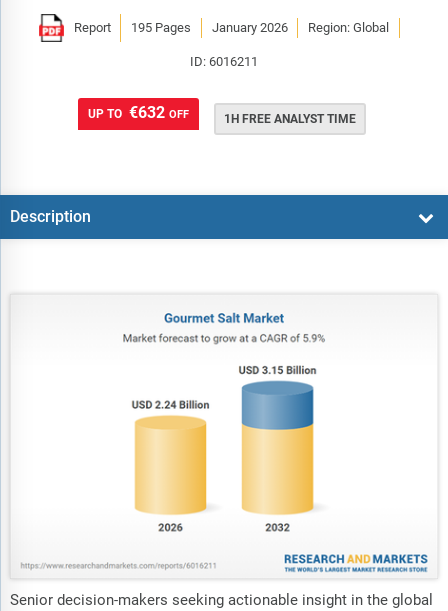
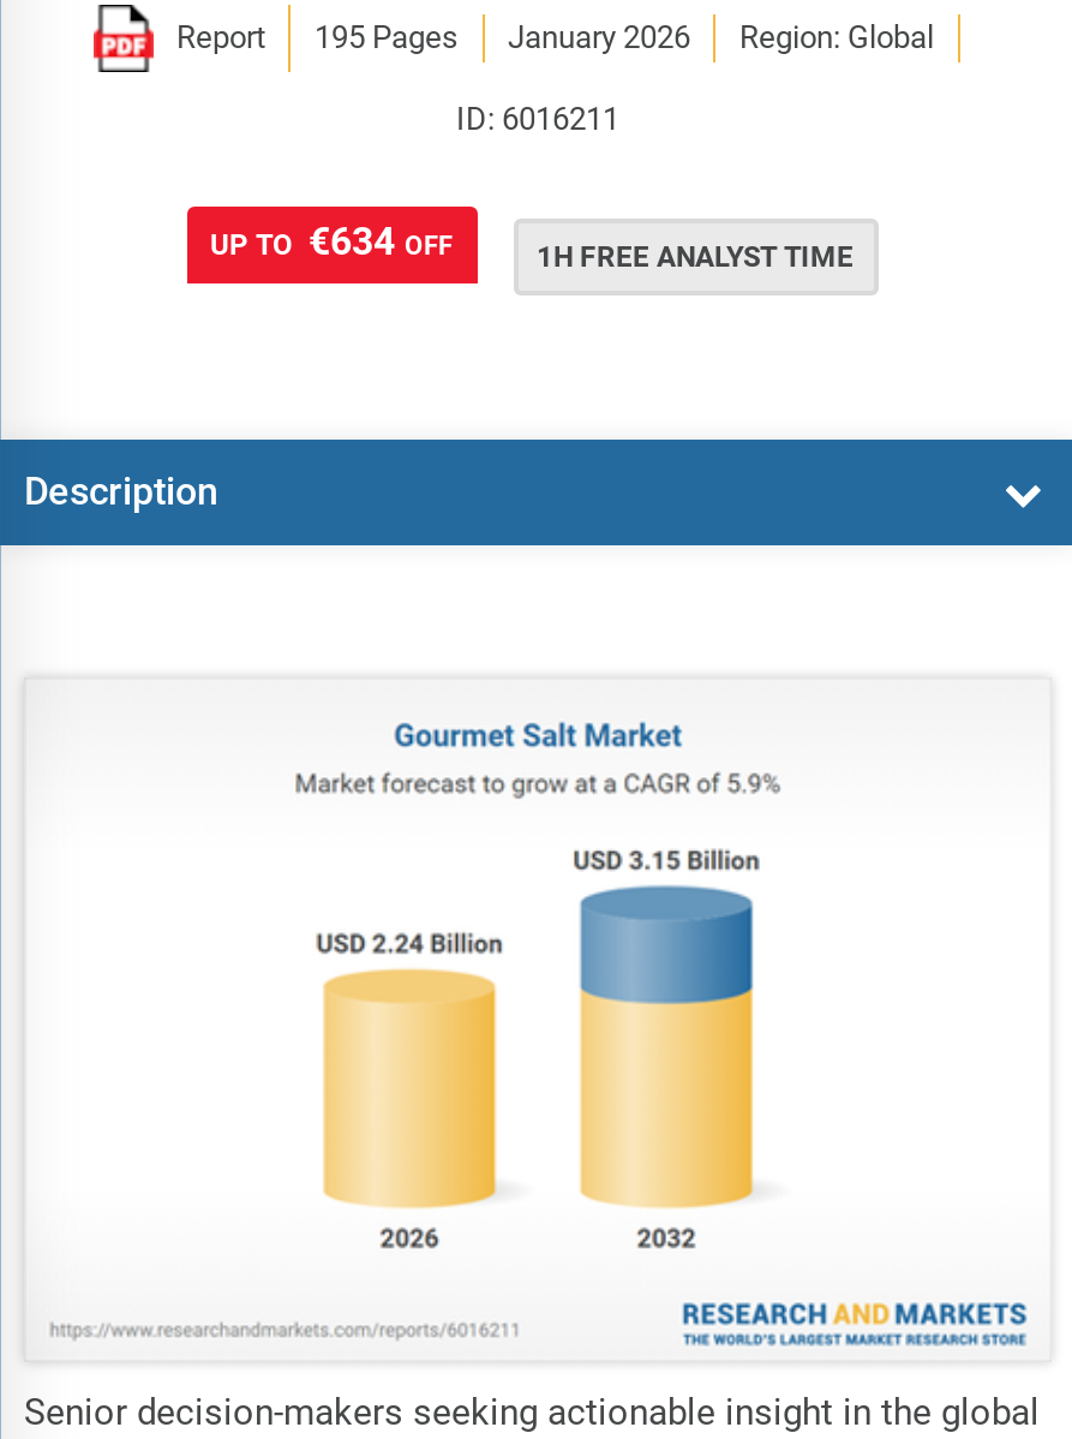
- UP TO €632 OFF
+ UP TO €634 OFF
